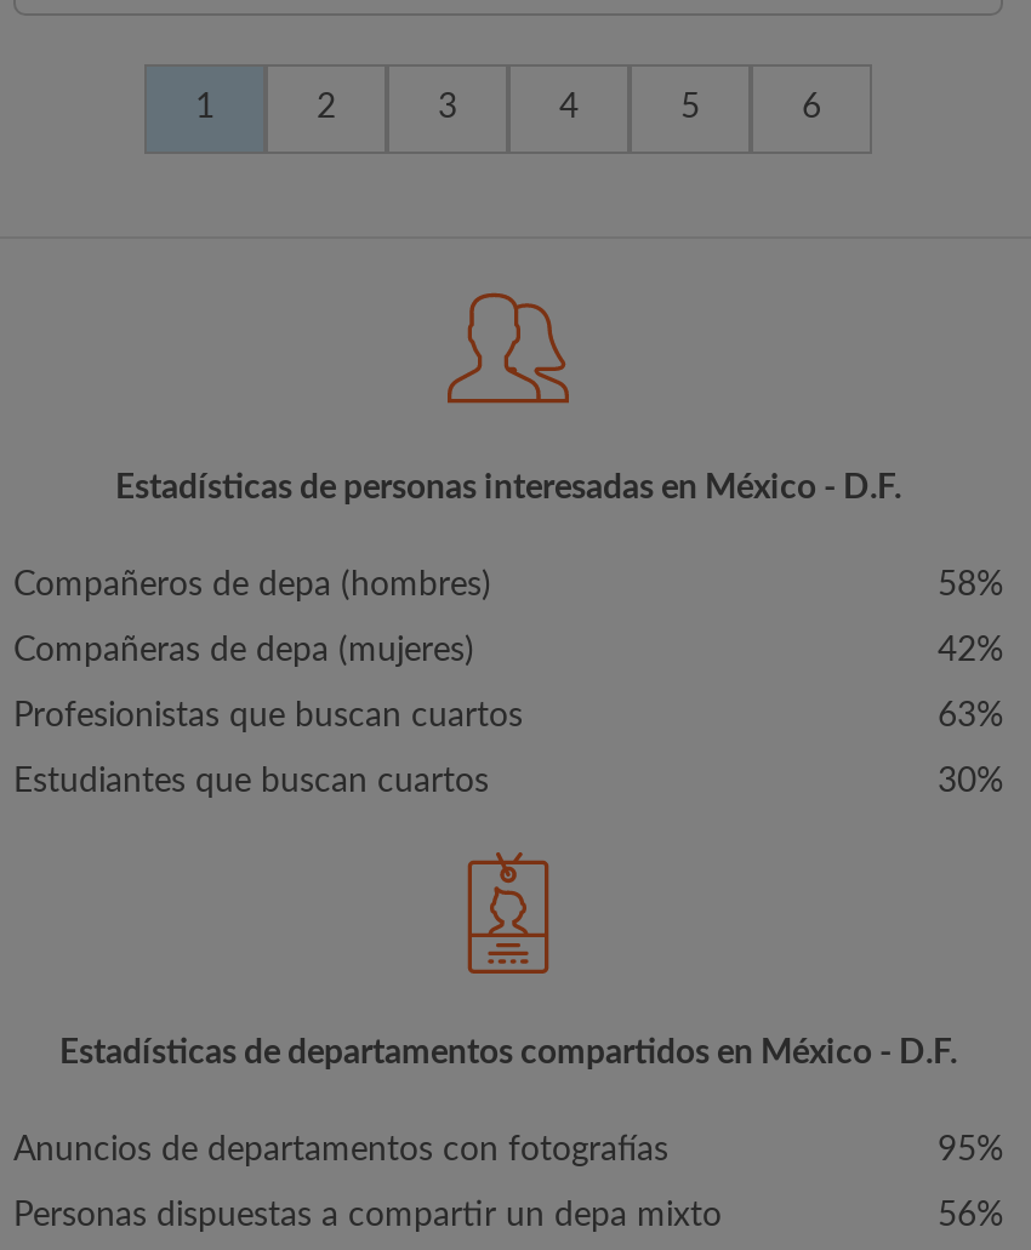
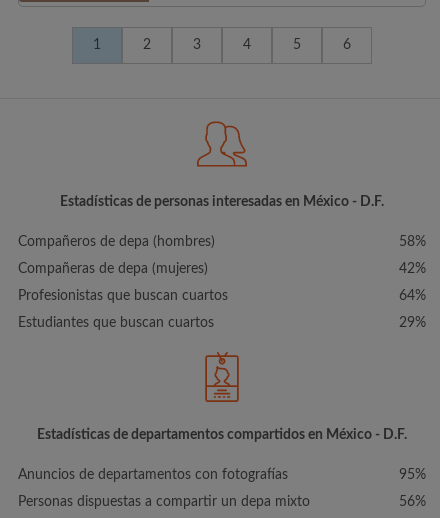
- 63%
+ 64%

- 30%
+ 29%
